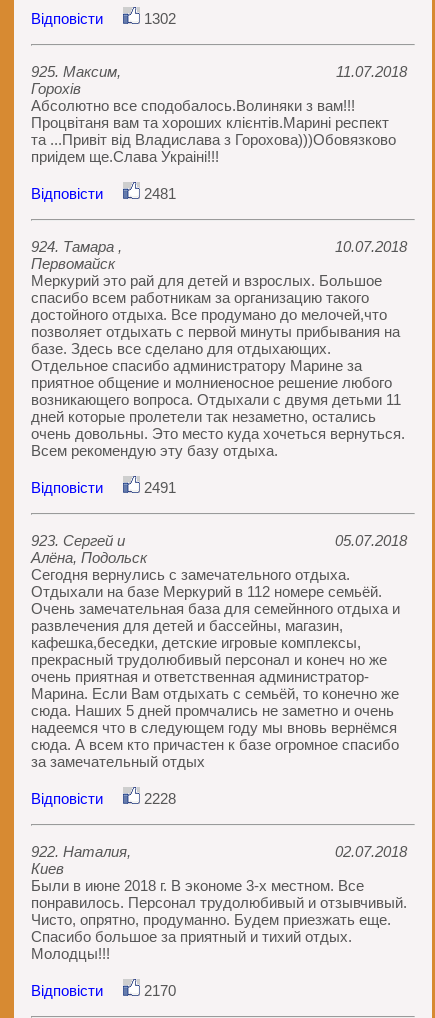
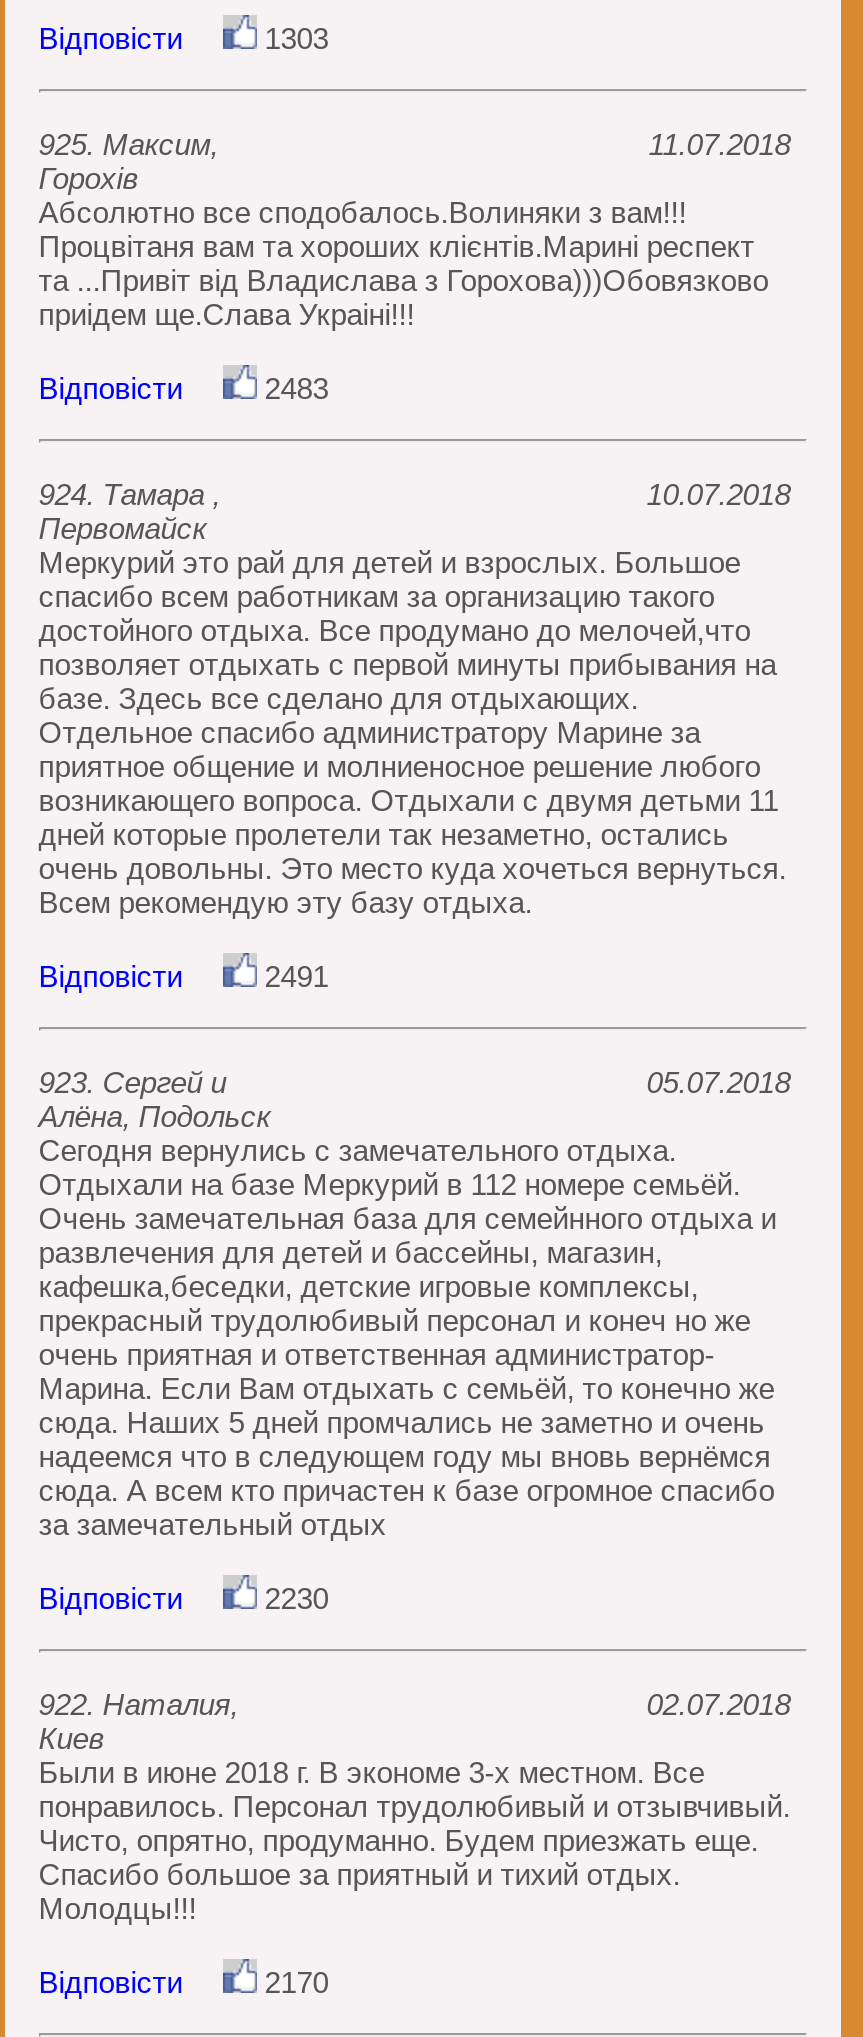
- 1302
+ 1303

- 2481
+ 2483

- 2228
+ 2230
